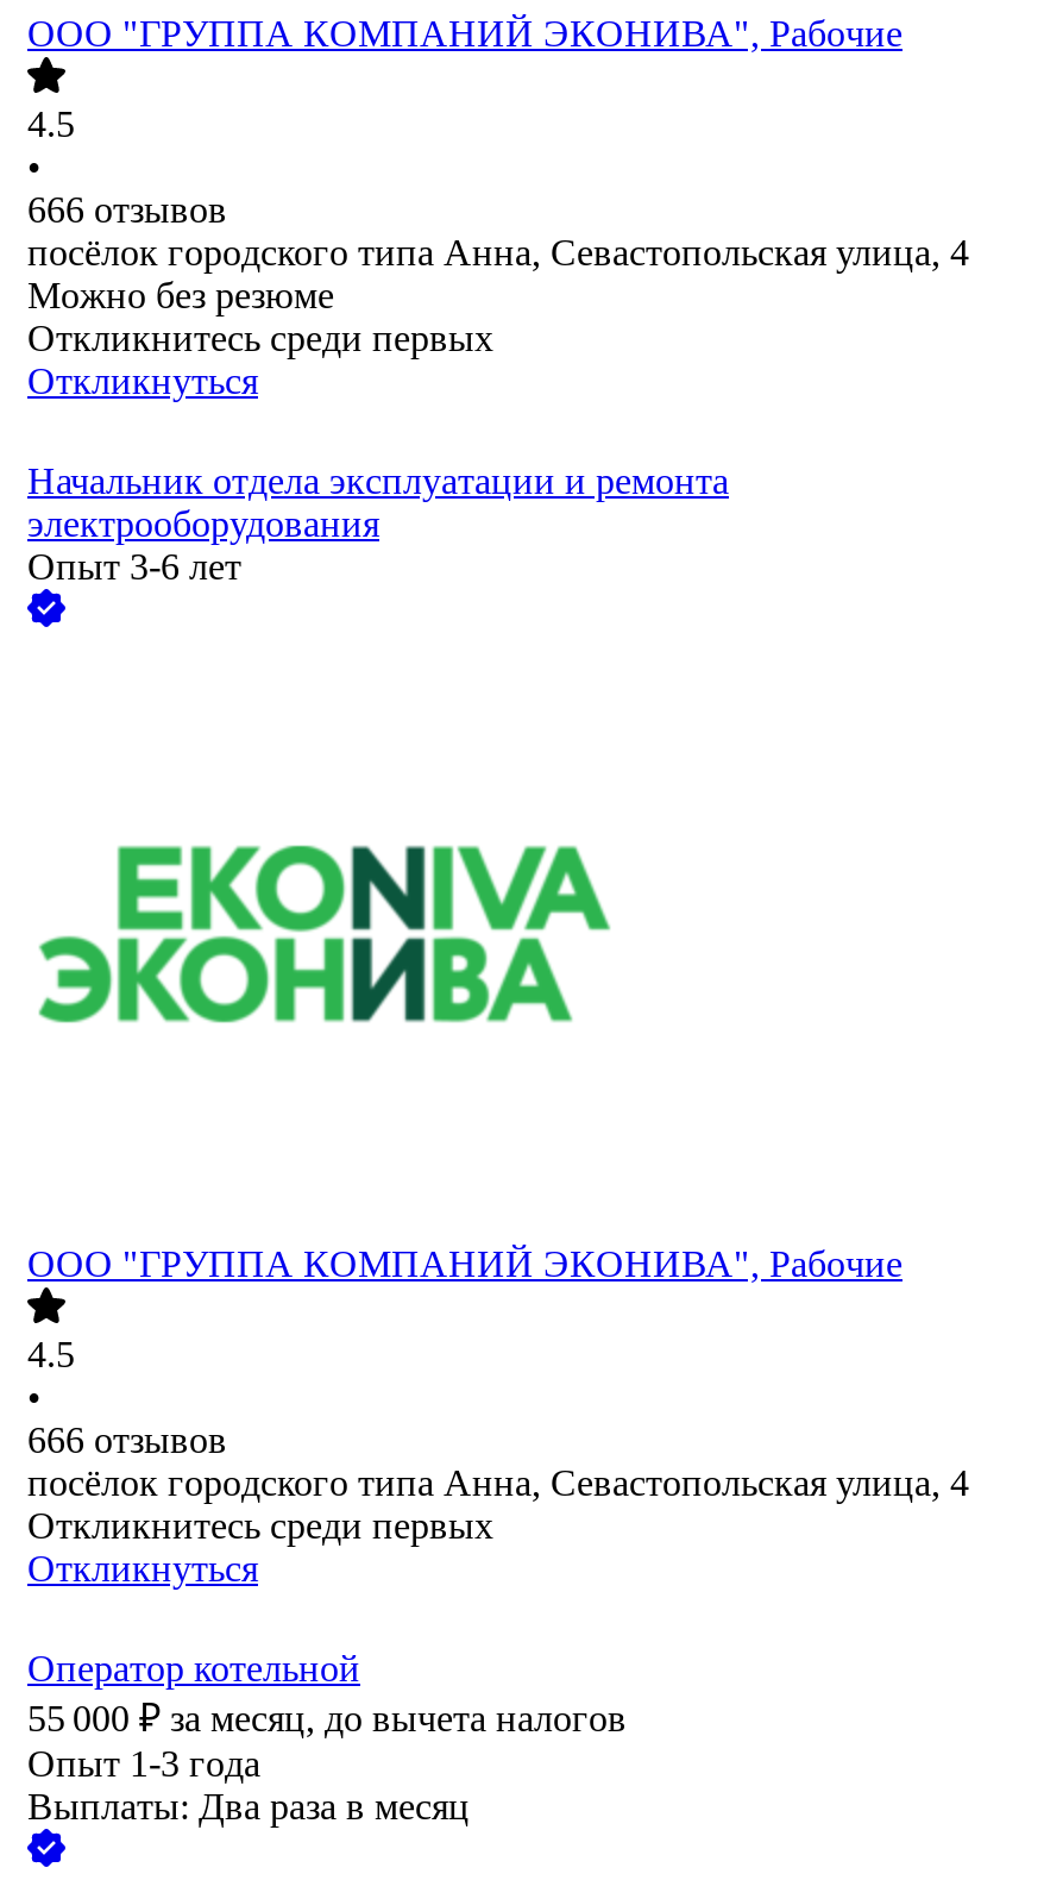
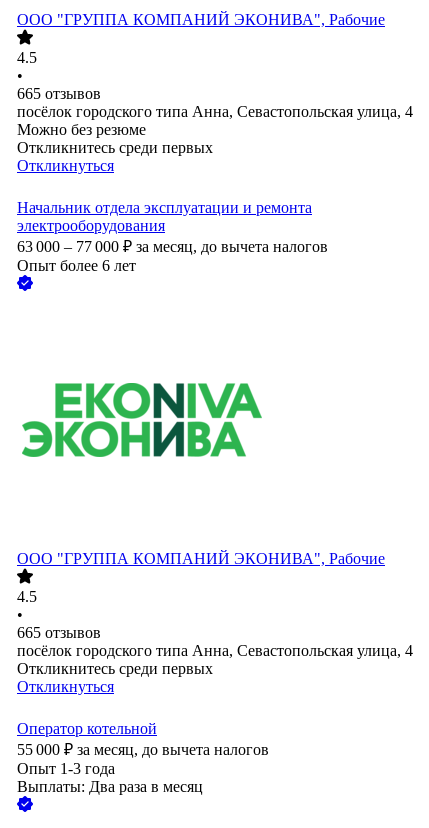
- 666 отзывов
+ 665 отзывов

- Опыт 3-6 лет
+ 63 000 – 77 000 ₽ за месяц, до вычета налогов
+ Опыт более 6 лет

- 666 отзывов
+ 665 отзывов
